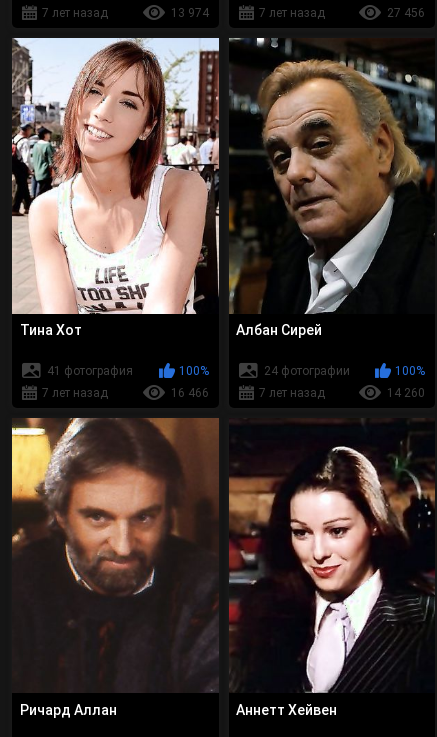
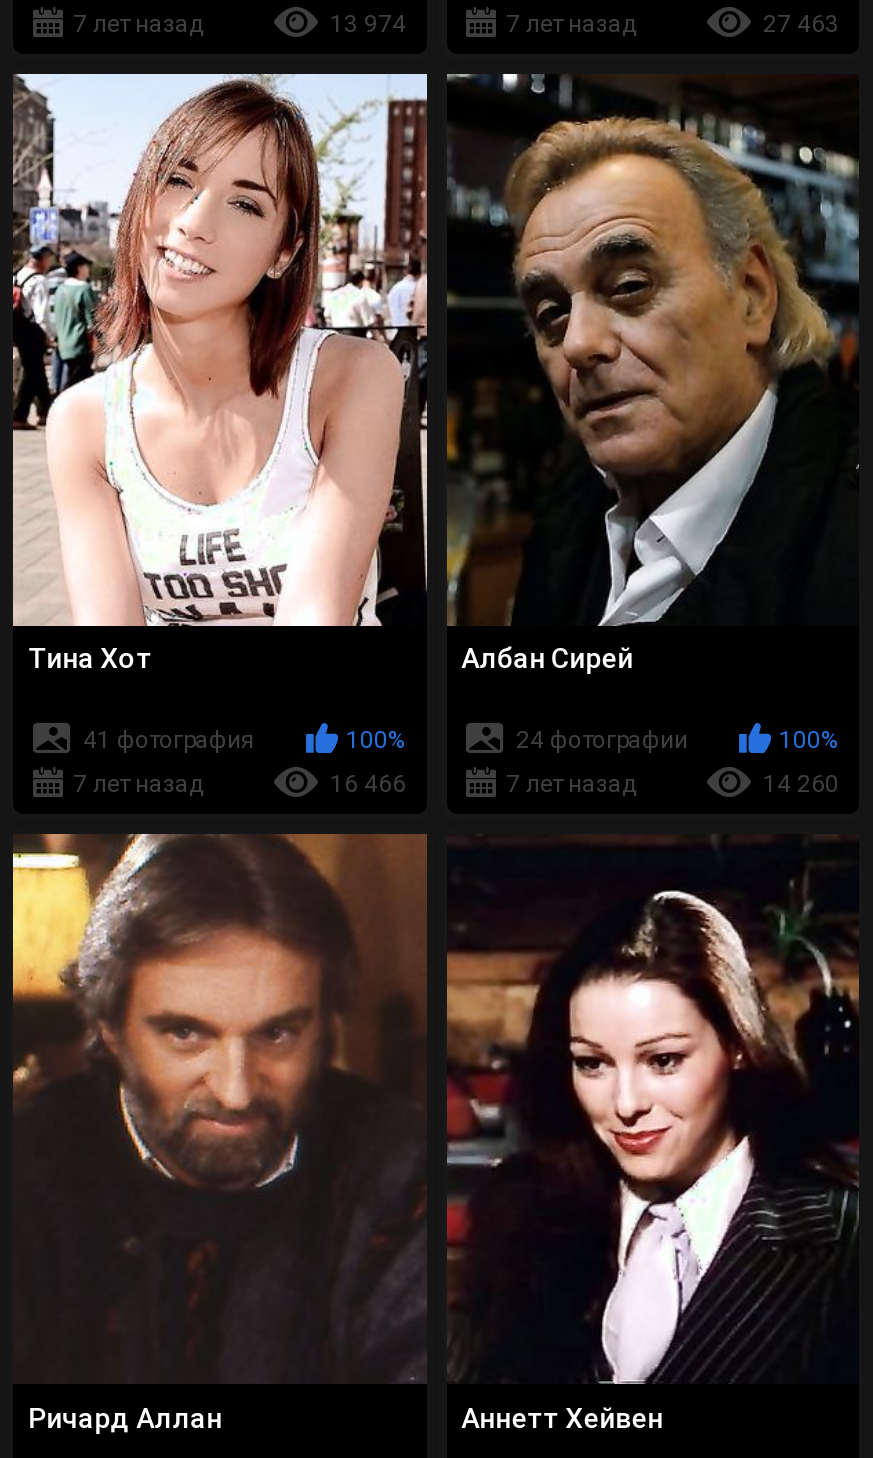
- 27 456
+ 27 463
